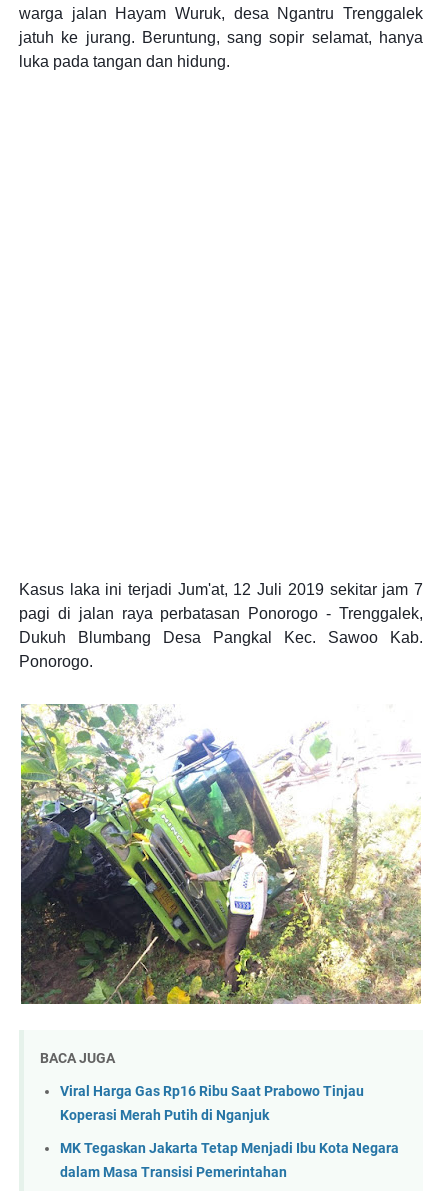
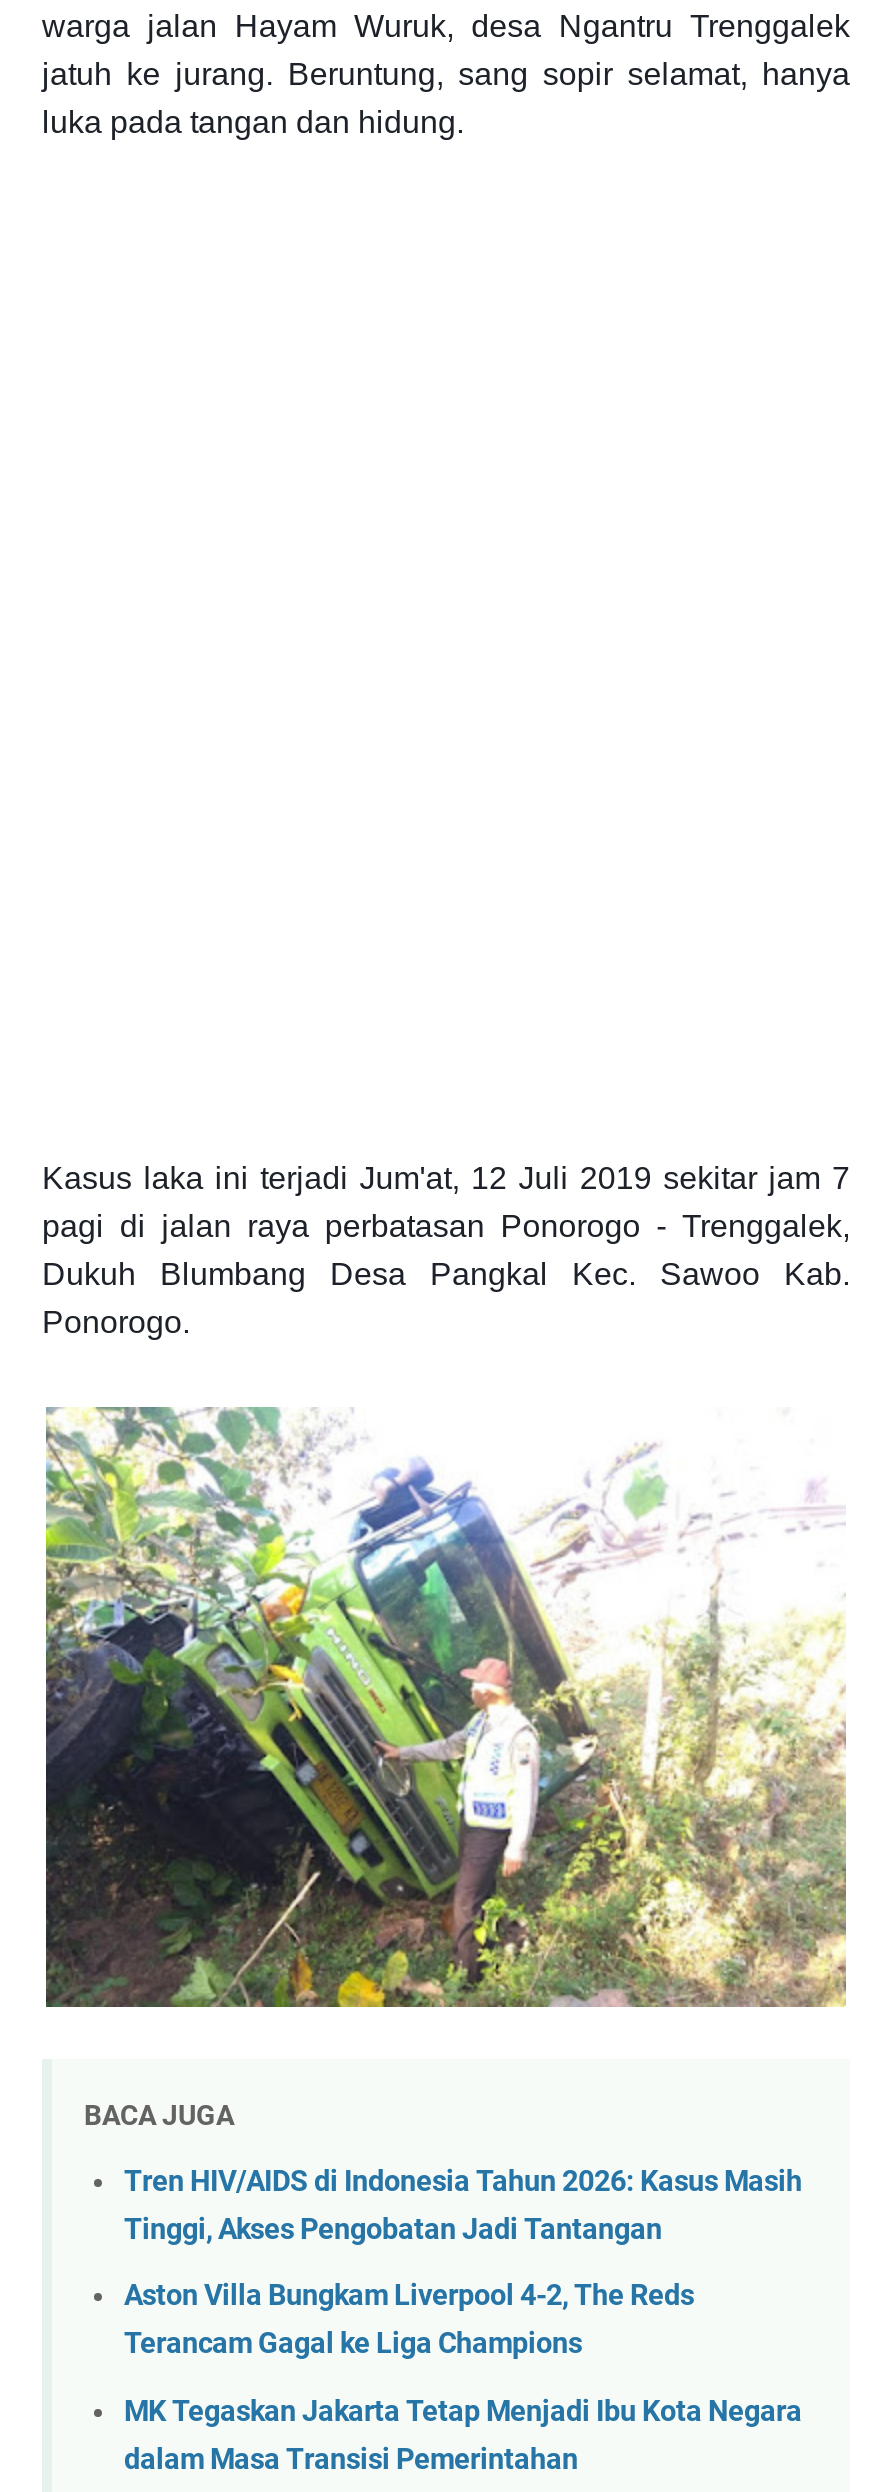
- Viral Harga Gas Rp16 Ribu Saat Prabowo Tinjau
- Koperasi Merah Putih di Nganjuk
+ Tren HIV/AIDS di Indonesia Tahun 2026: Kasus Masih
+ Tinggi, Akses Pengobatan Jadi Tantangan
+ Aston Villa Bungkam Liverpool 4-2, The Reds
+ Terancam Gagal ke Liga Champions
